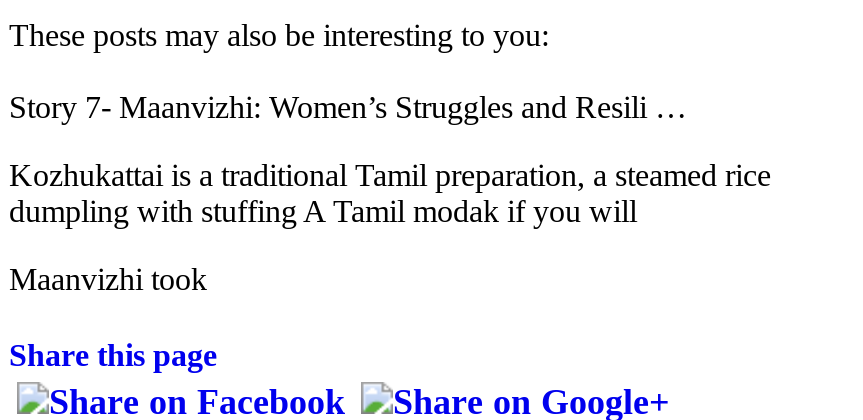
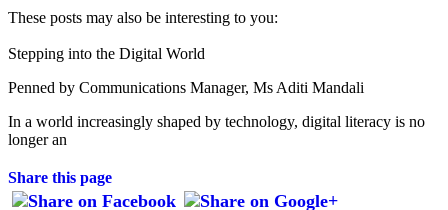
- Story 7- Maanvizhi: Women’s Struggles and Resili …
+ Stepping into the Digital World

- Kozhukattai is a traditional Tamil preparation, a steamed rice
- dumpling with stuffing A Tamil modak if you will
+ Penned by Communications Manager, Ms Aditi Mandali

- Maanvizhi took
+ In a world increasingly shaped by technology, digital literacy is no
+ longer an
